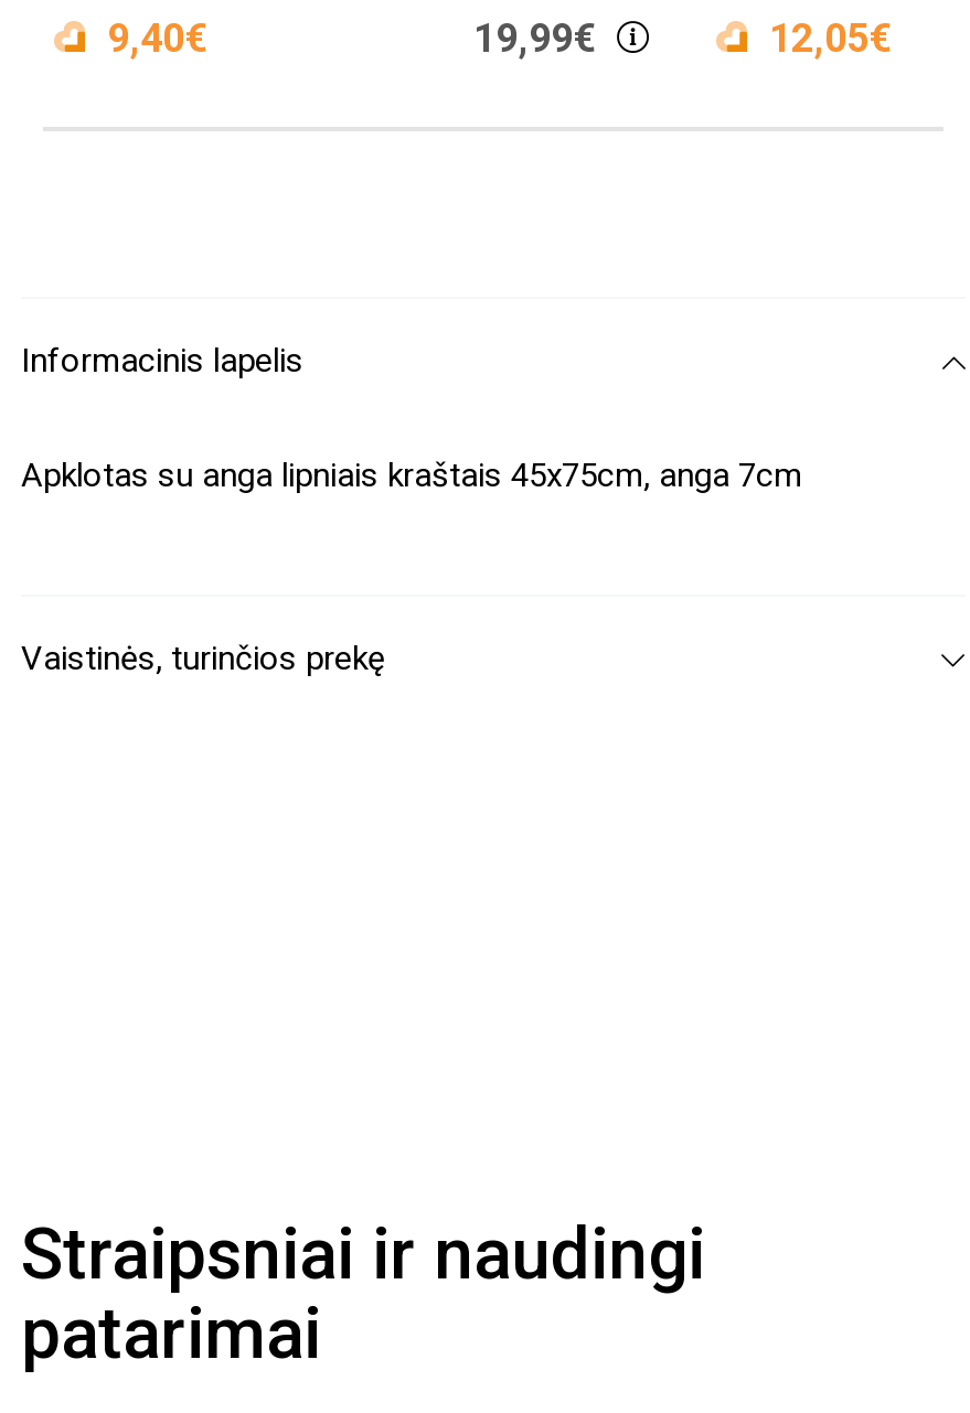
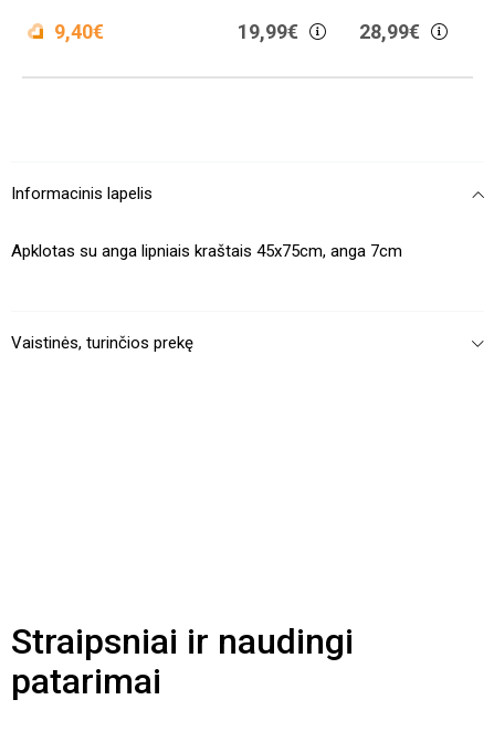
- 12,05€
+ 28,99€
